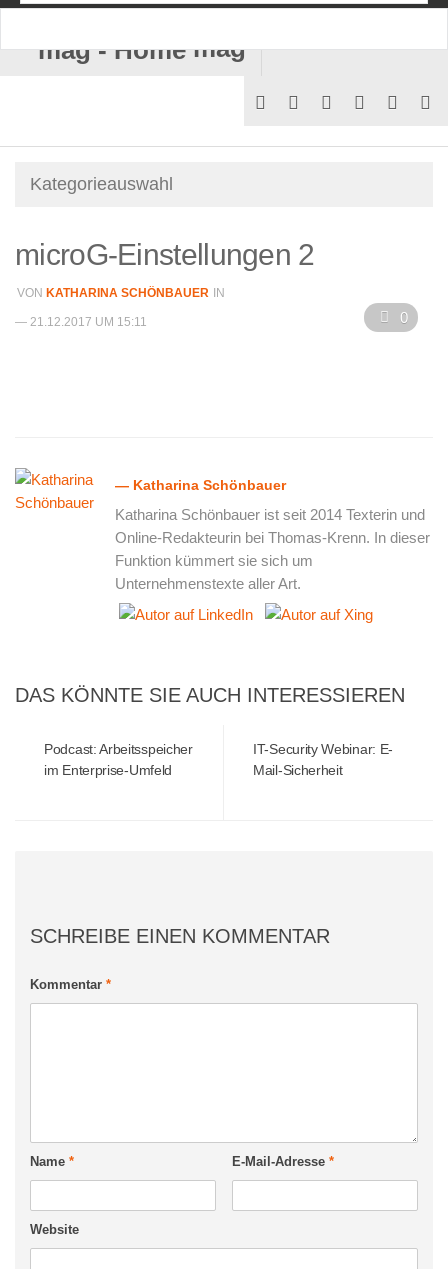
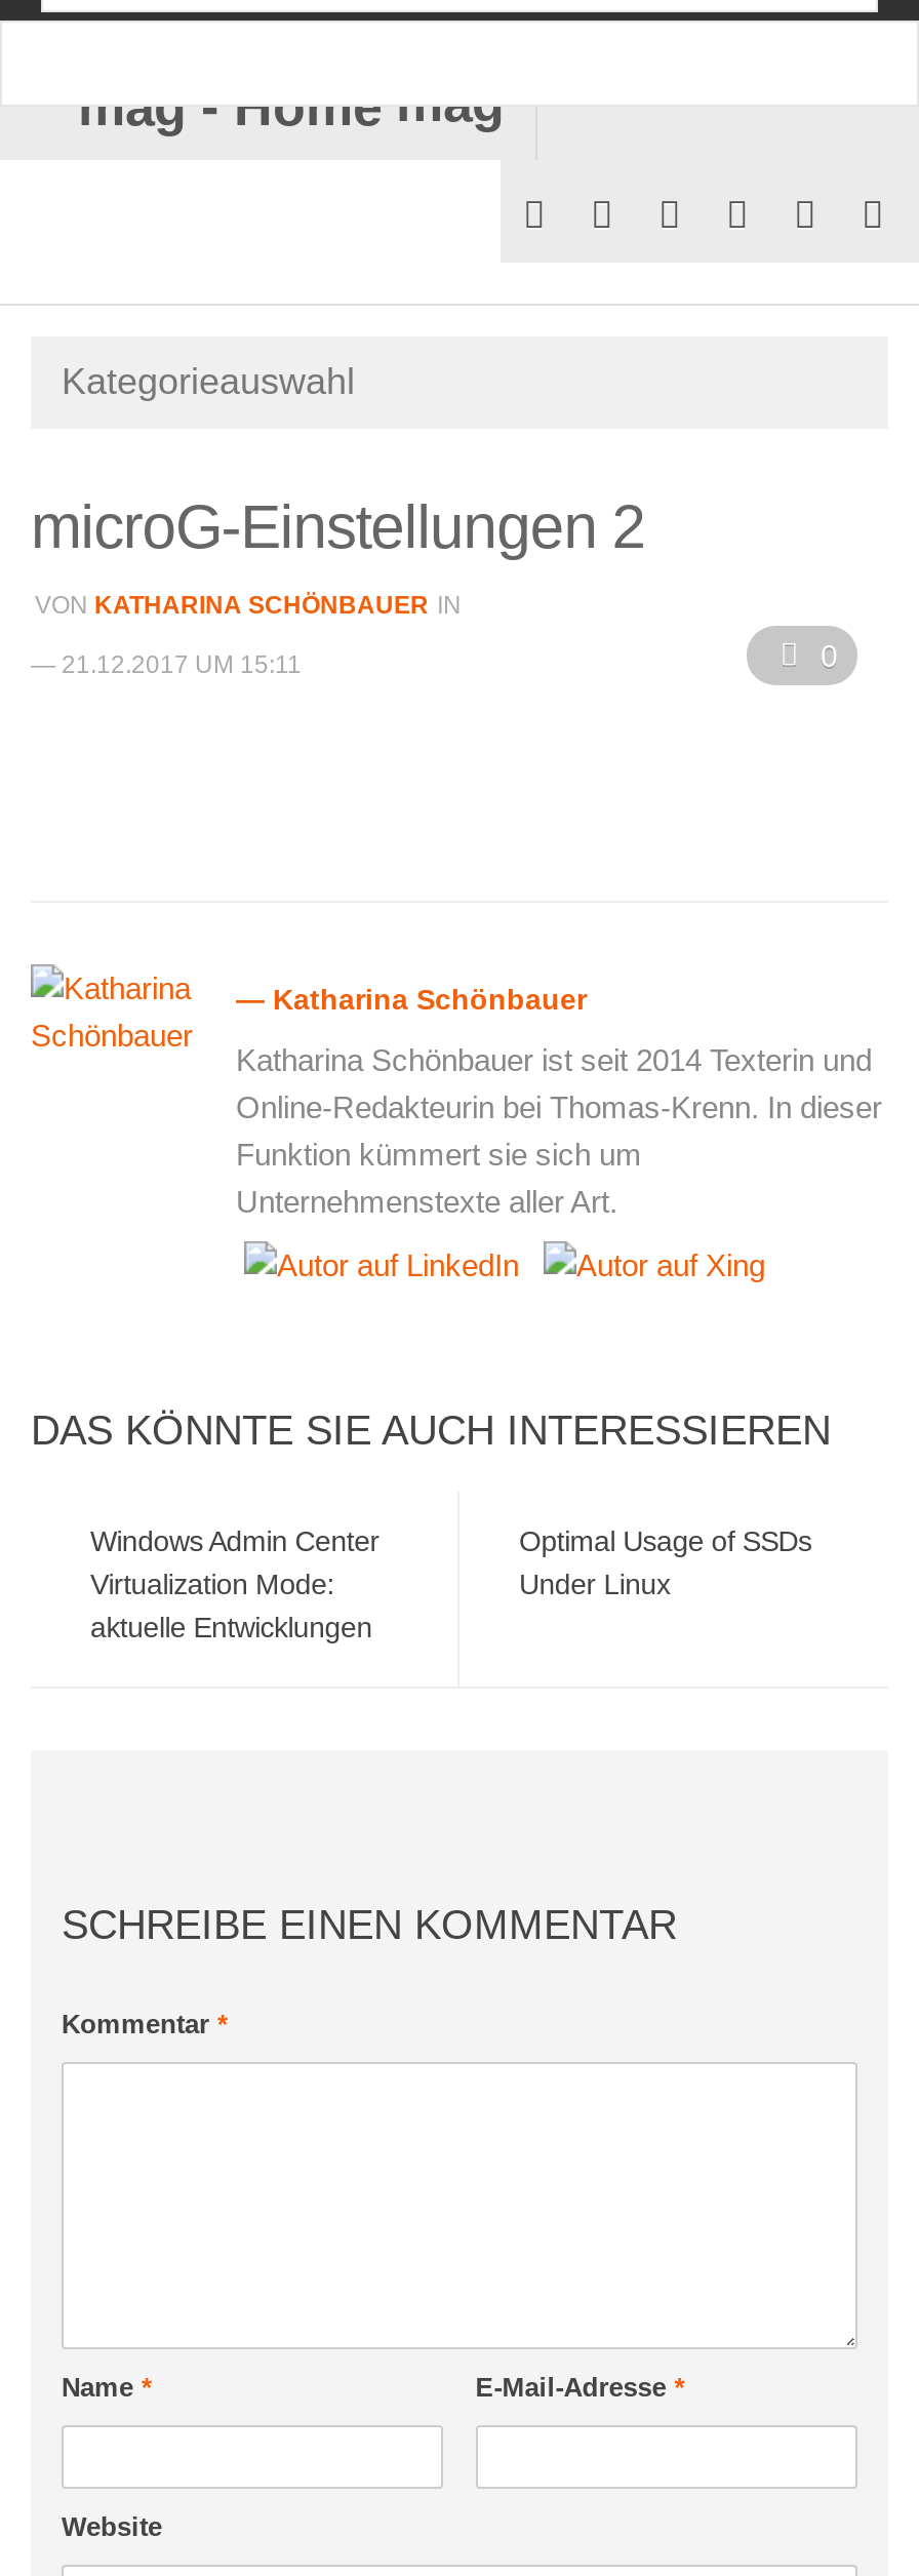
- Podcast: Arbeitsspeicher
- im Enterprise-Umfeld
+ Windows Admin Center
+ Virtualization Mode:
+ aktuelle Entwicklungen

- IT-Security Webinar: E-
- Mail-Sicherheit
+ Optimal Usage of SSDs
+ Under Linux
